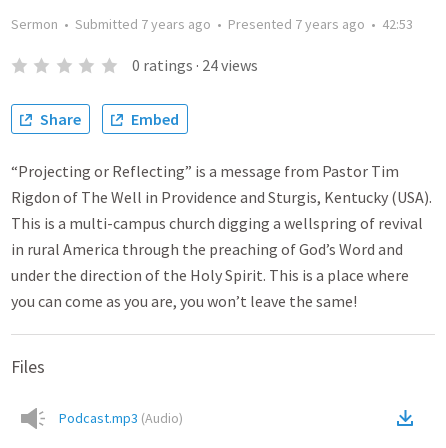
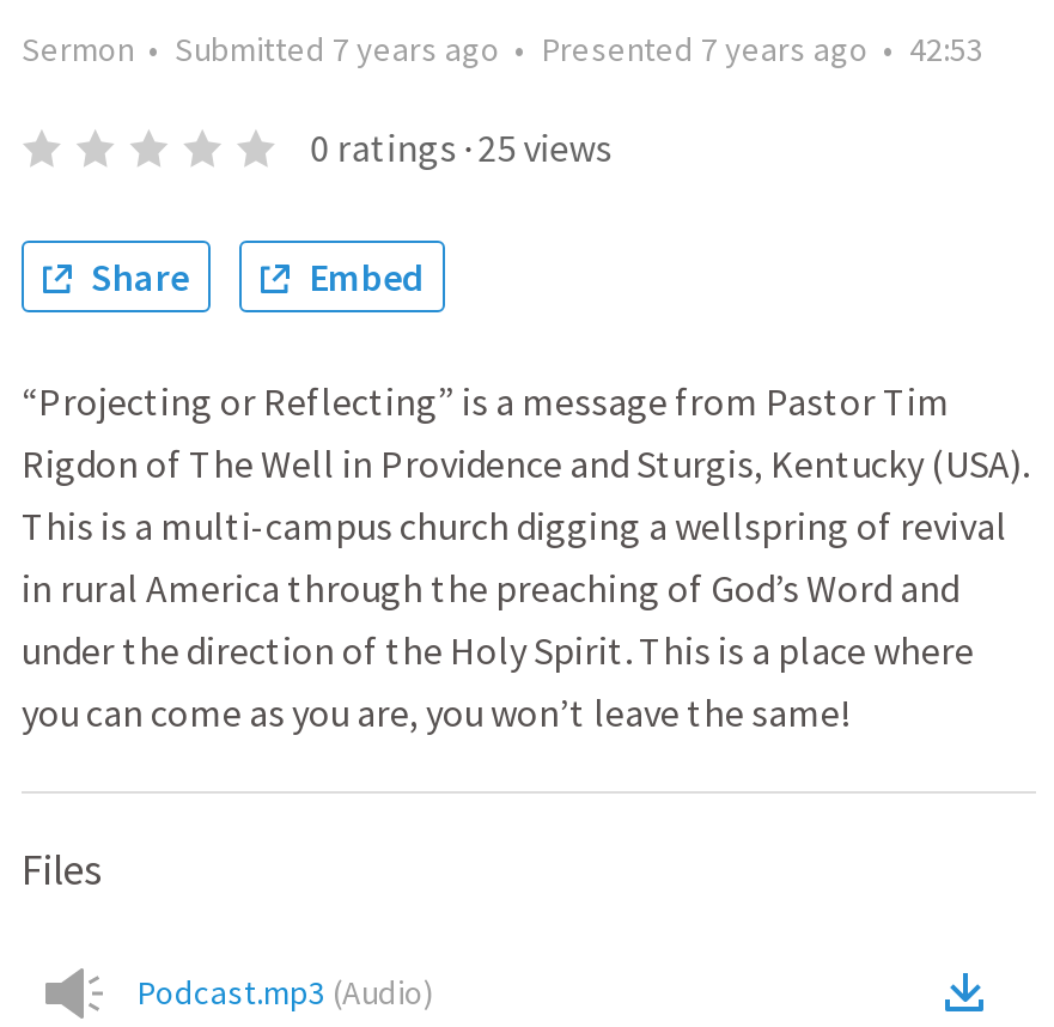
- 0 ratings · 24 views
+ 0 ratings · 25 views
